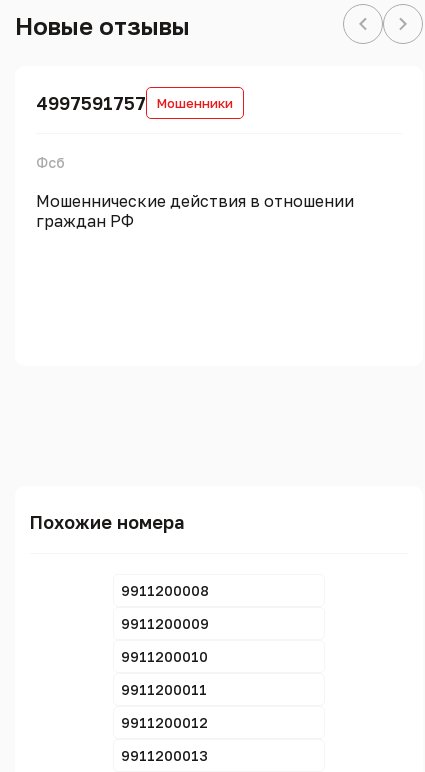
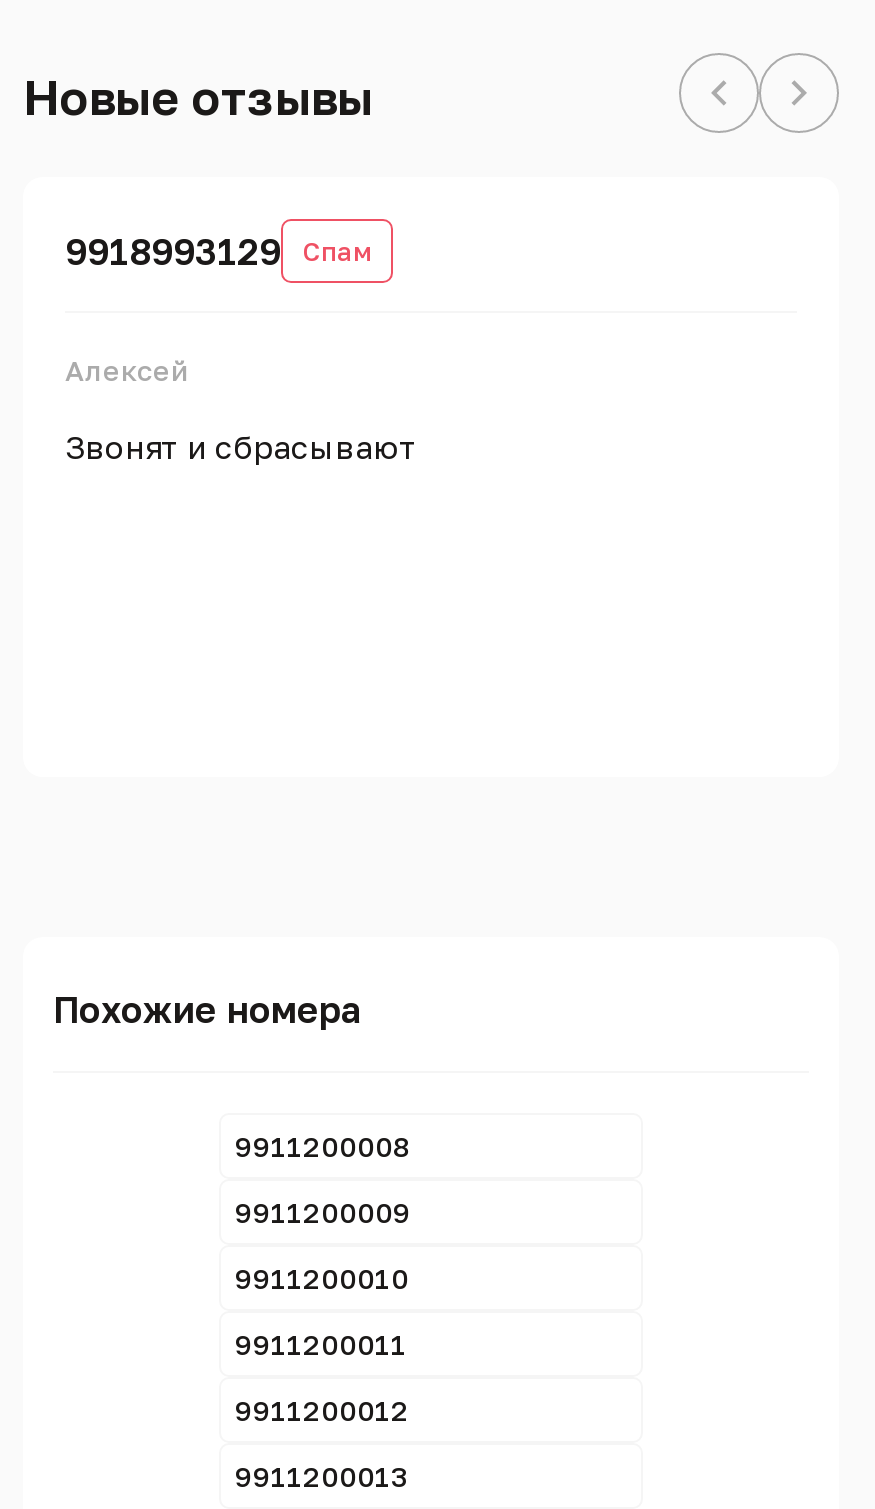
- 4997591757
- Мошенники
+ 9918993129
+ Спам

- Фсб
+ Алексей

- Мошеннические действия в отношении
- граждан РФ
+ Звонят и сбрасывают
